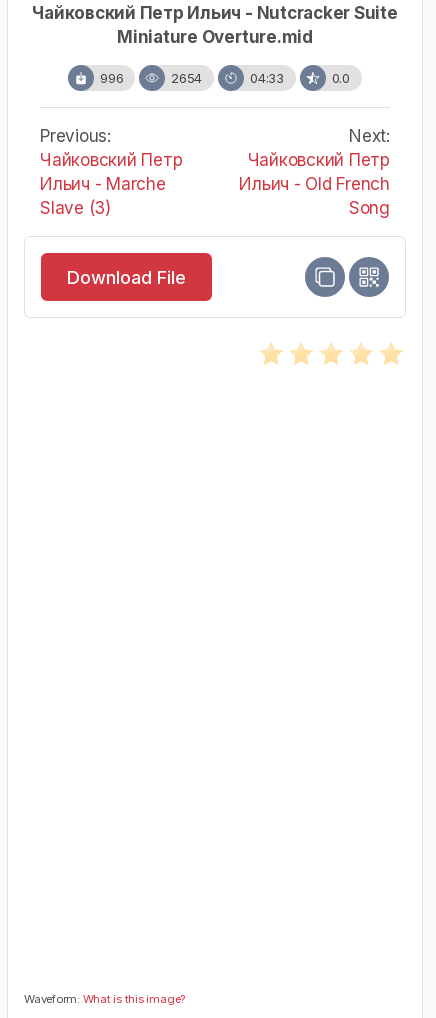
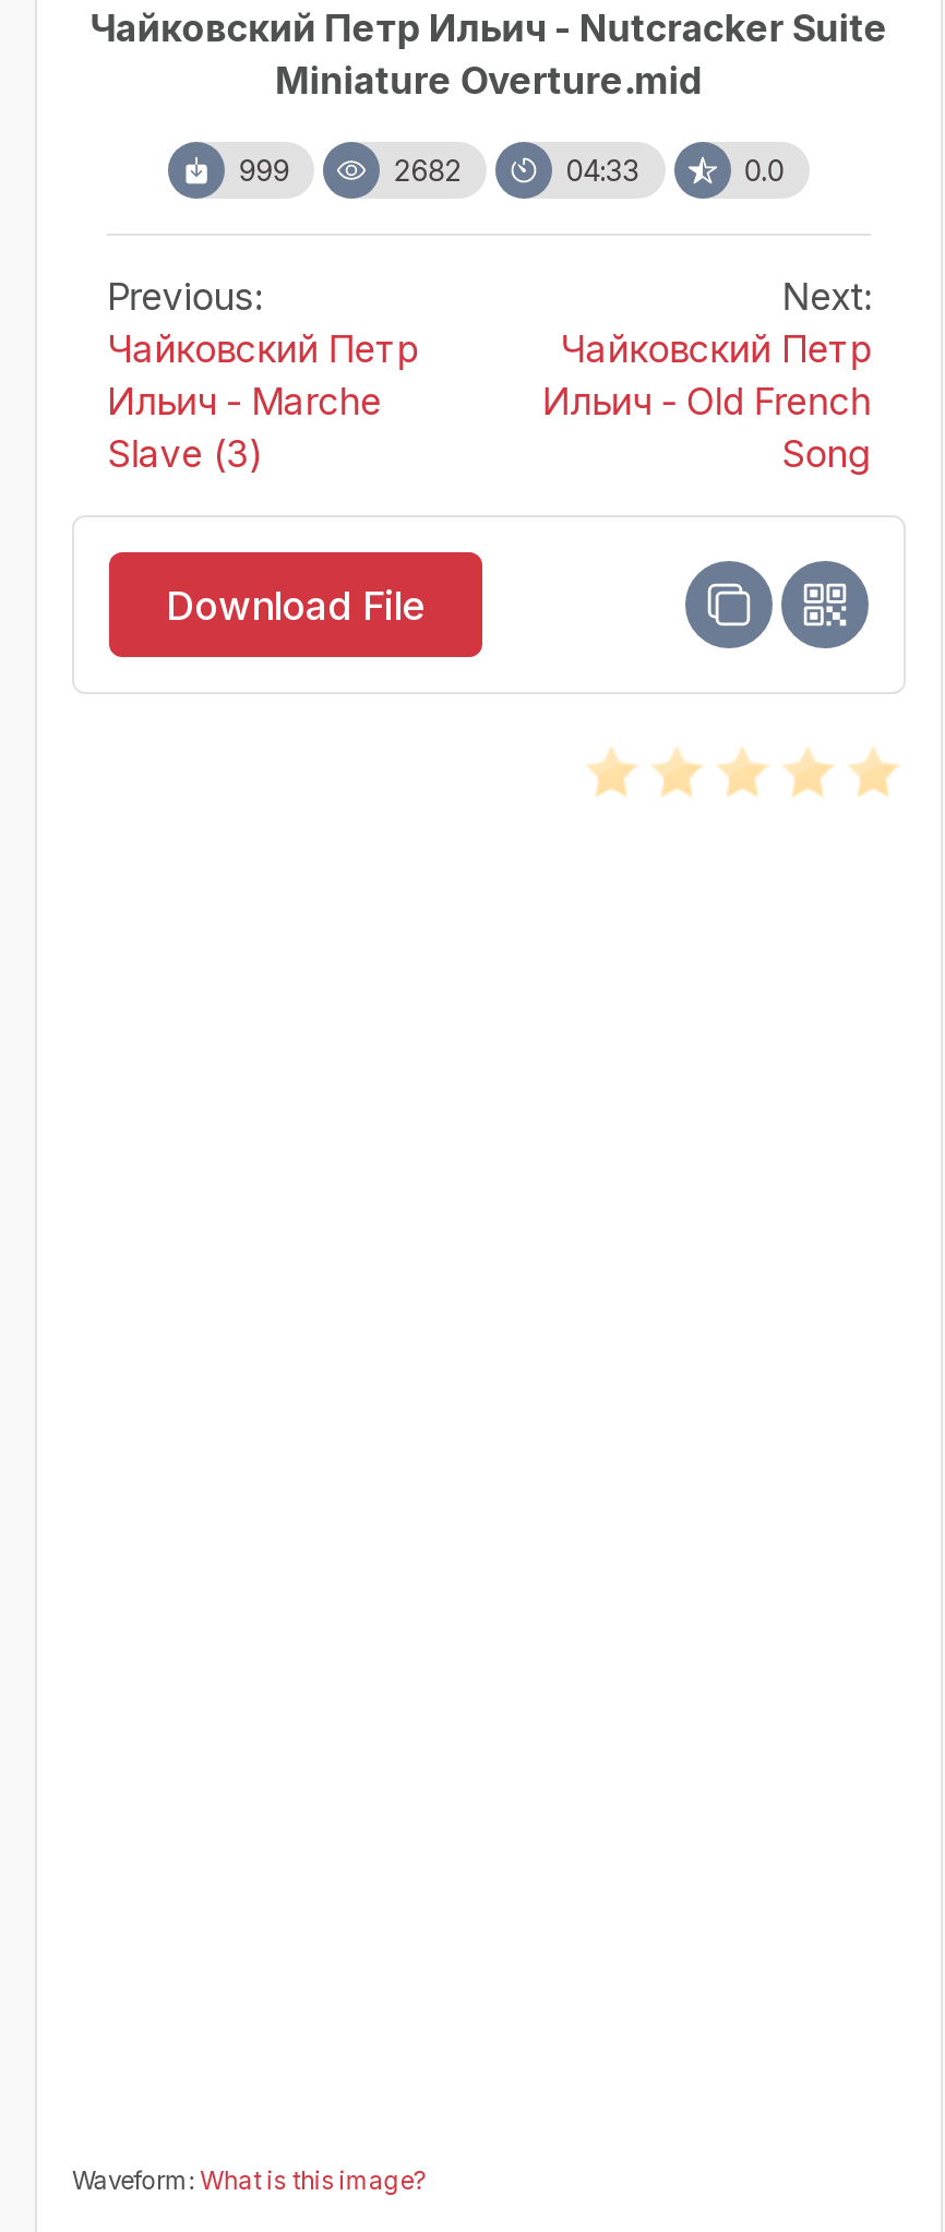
- 996
+ 999

- 2654
+ 2682
